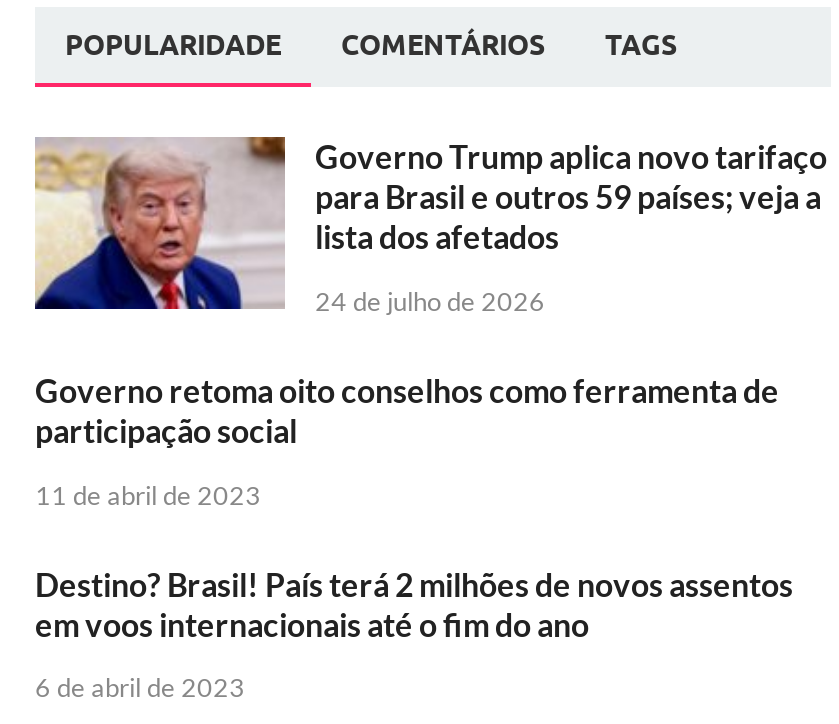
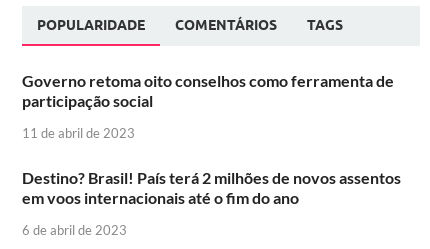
- [image]
- Governo Trump aplica novo tarifaço
- para Brasil e outros 59 países; veja a
- lista dos afetados
- 24 de julho de 2026
